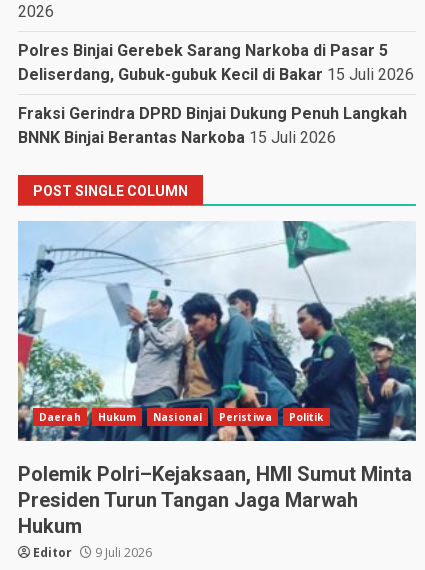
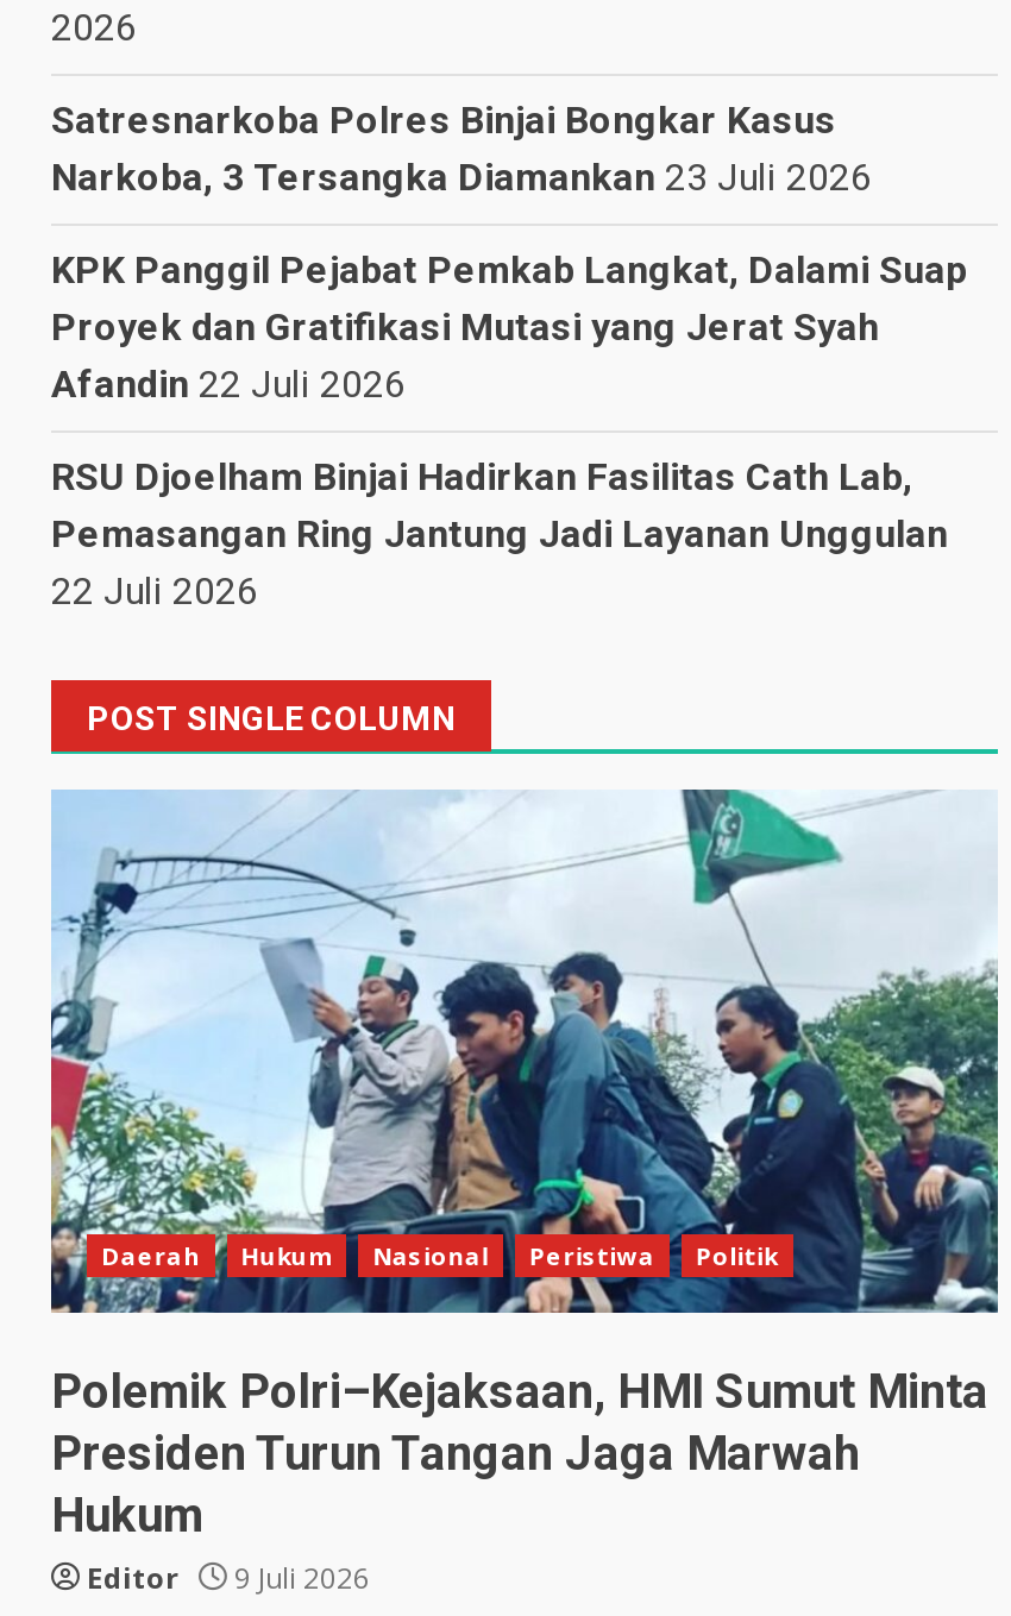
- Polres Binjai Gerebek Sarang Narkoba di Pasar 5
- Deliserdang, Gubuk-gubuk Kecil di Bakar 15 Juli 2026
- Fraksi Gerindra DPRD Binjai Dukung Penuh Langkah
- BNNK Binjai Berantas Narkoba 15 Juli 2026
+ Satresnarkoba Polres Binjai Bongkar Kasus
+ Narkoba, 3 Tersangka Diamankan 23 Juli 2026
+ KPK Panggil Pejabat Pemkab Langkat, Dalami Suap
+ Proyek dan Gratifikasi Mutasi yang Jerat Syah
+ Afandin 22 Juli 2026
+ RSU Djoelham Binjai Hadirkan Fasilitas Cath Lab,
+ Pemasangan Ring Jantung Jadi Layanan Unggulan
+ 22 Juli 2026
